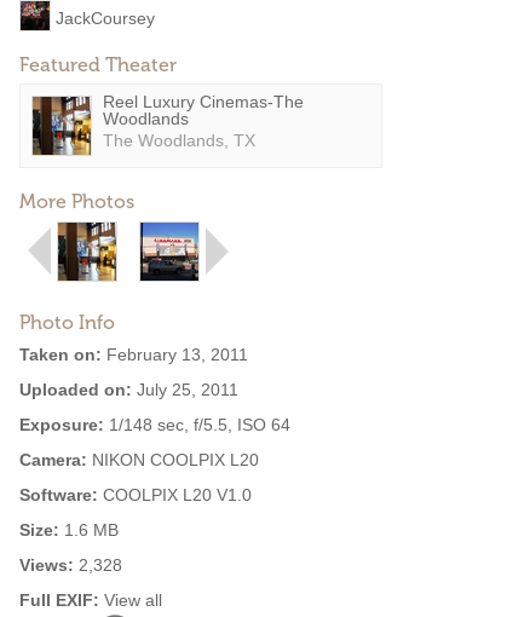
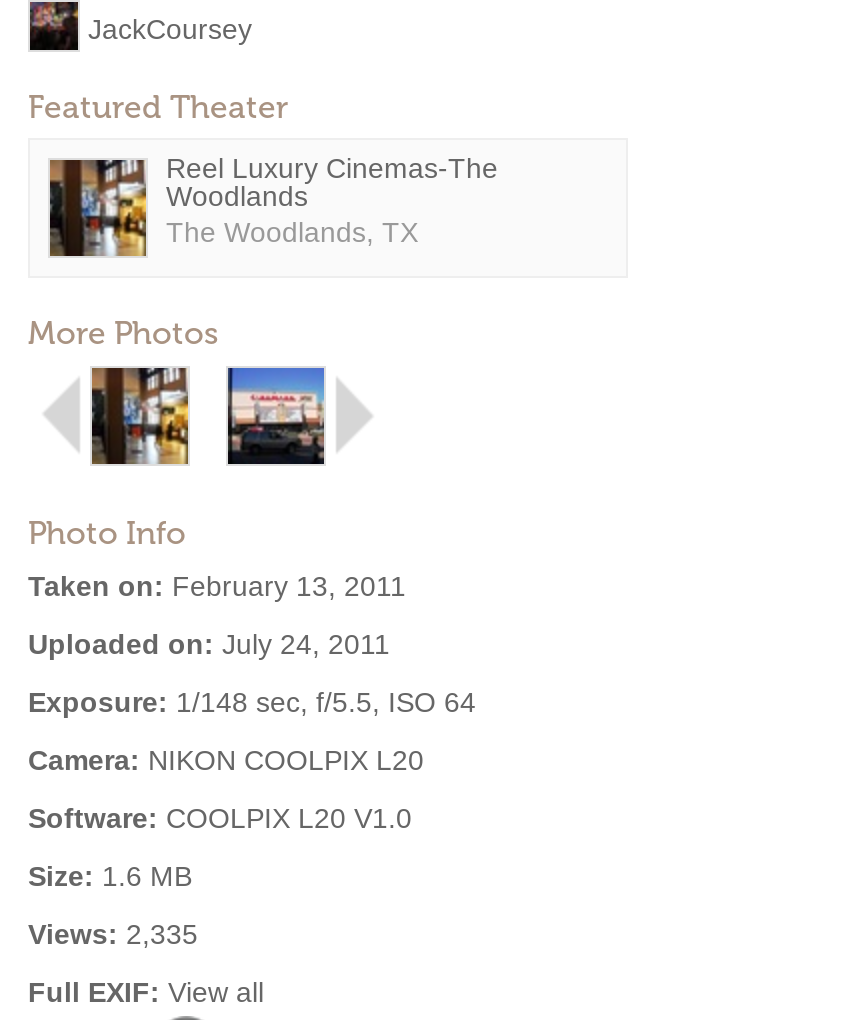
- Uploaded on: July 25, 2011
+ Uploaded on: July 24, 2011

- Views: 2,328
+ Views: 2,335
